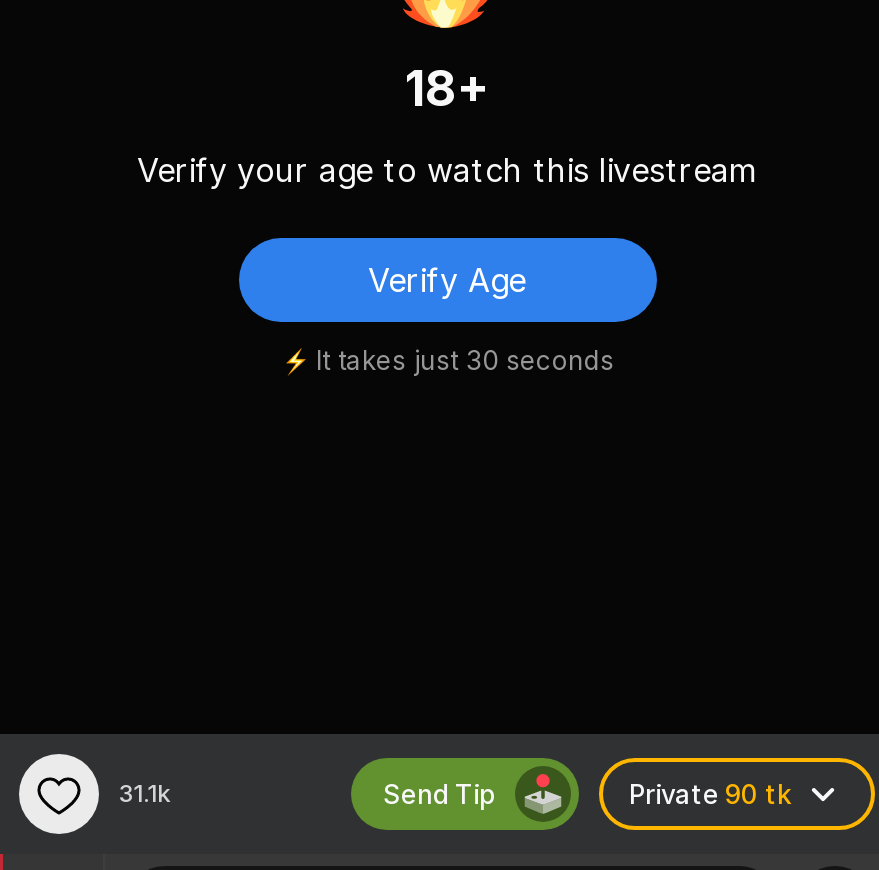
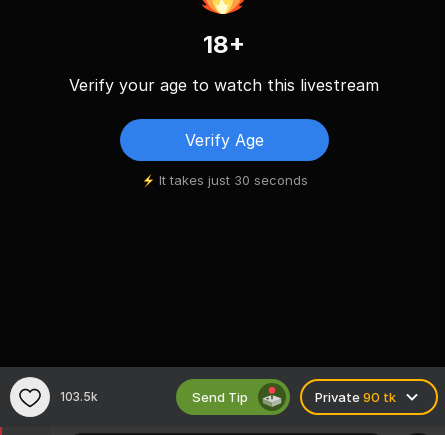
- 31.1k
+ 103.5k
